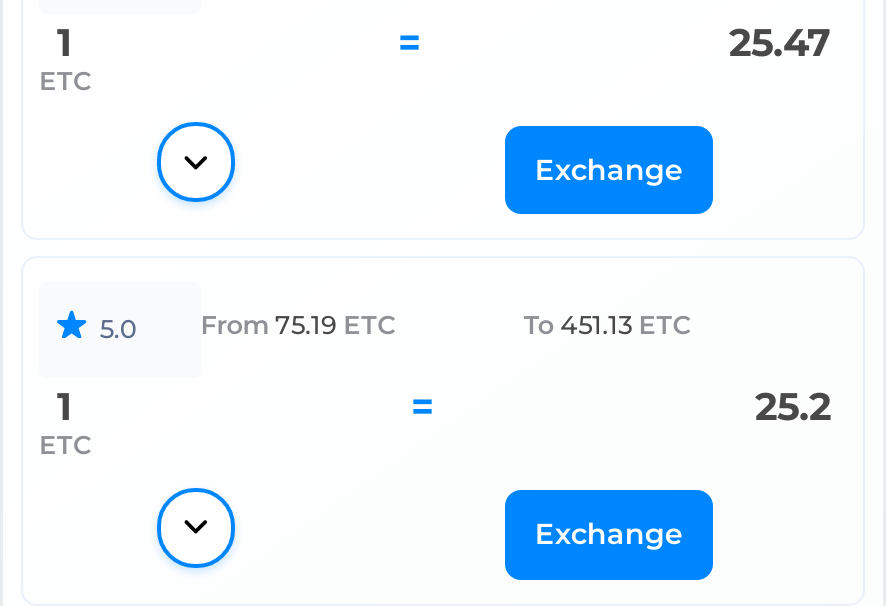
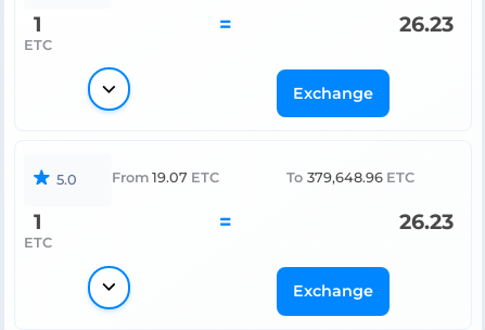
- 25.47
+ 26.23

- From 75.19 ETC
+ From 19.07 ETC

- To 451.13 ETC
+ To 379,648.96 ETC

- 25.2
+ 26.23
